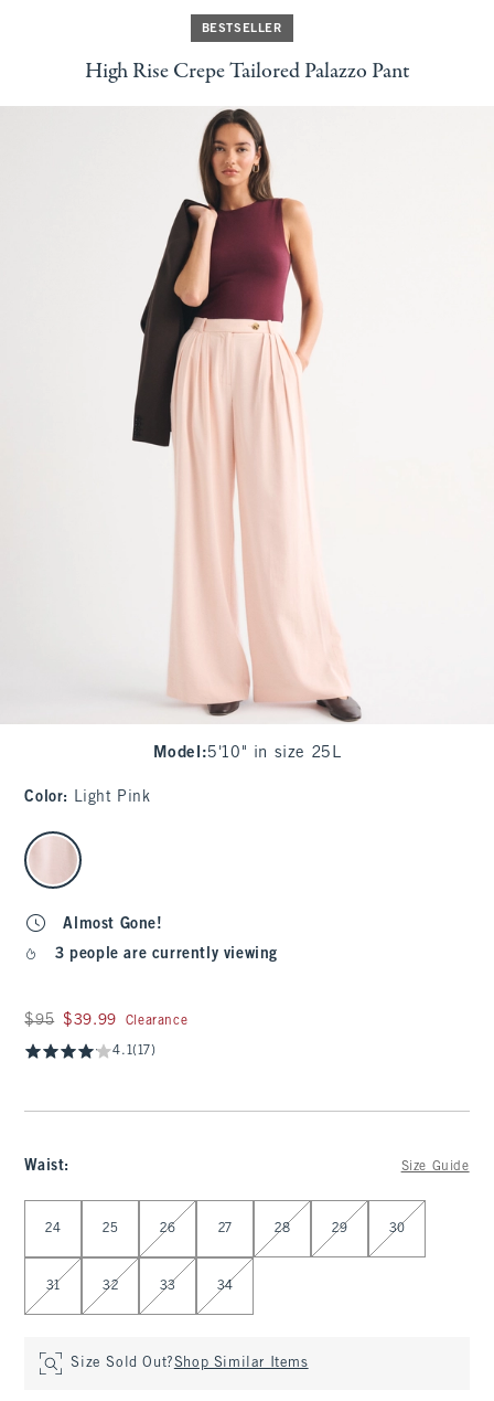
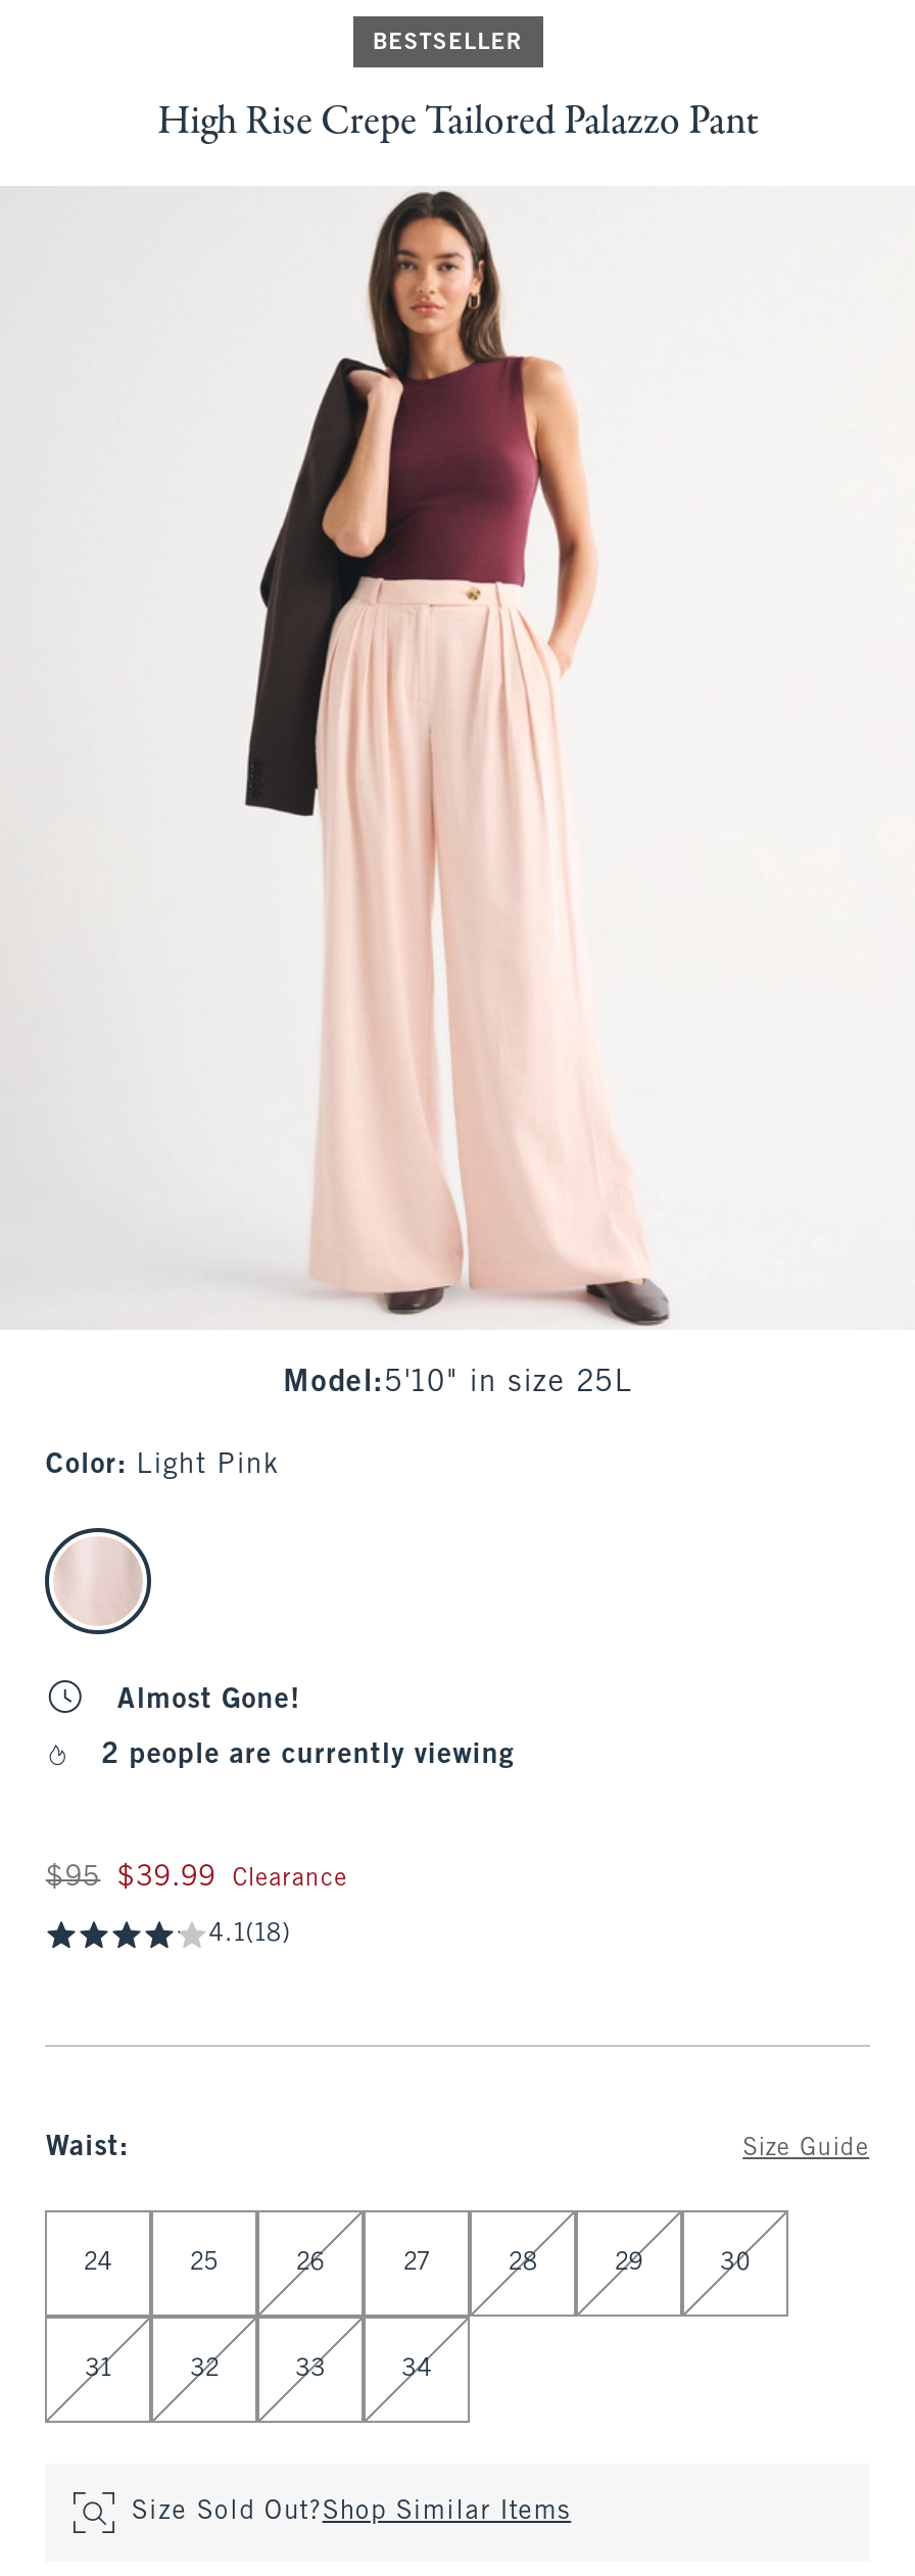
- 3 people are currently viewing
+ 2 people are currently viewing

- 4.1(17)
+ 4.1(18)
